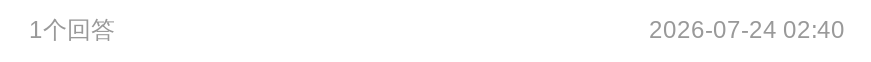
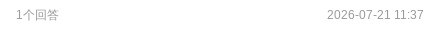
- 2026-07-24 02:40
+ 2026-07-21 11:37
